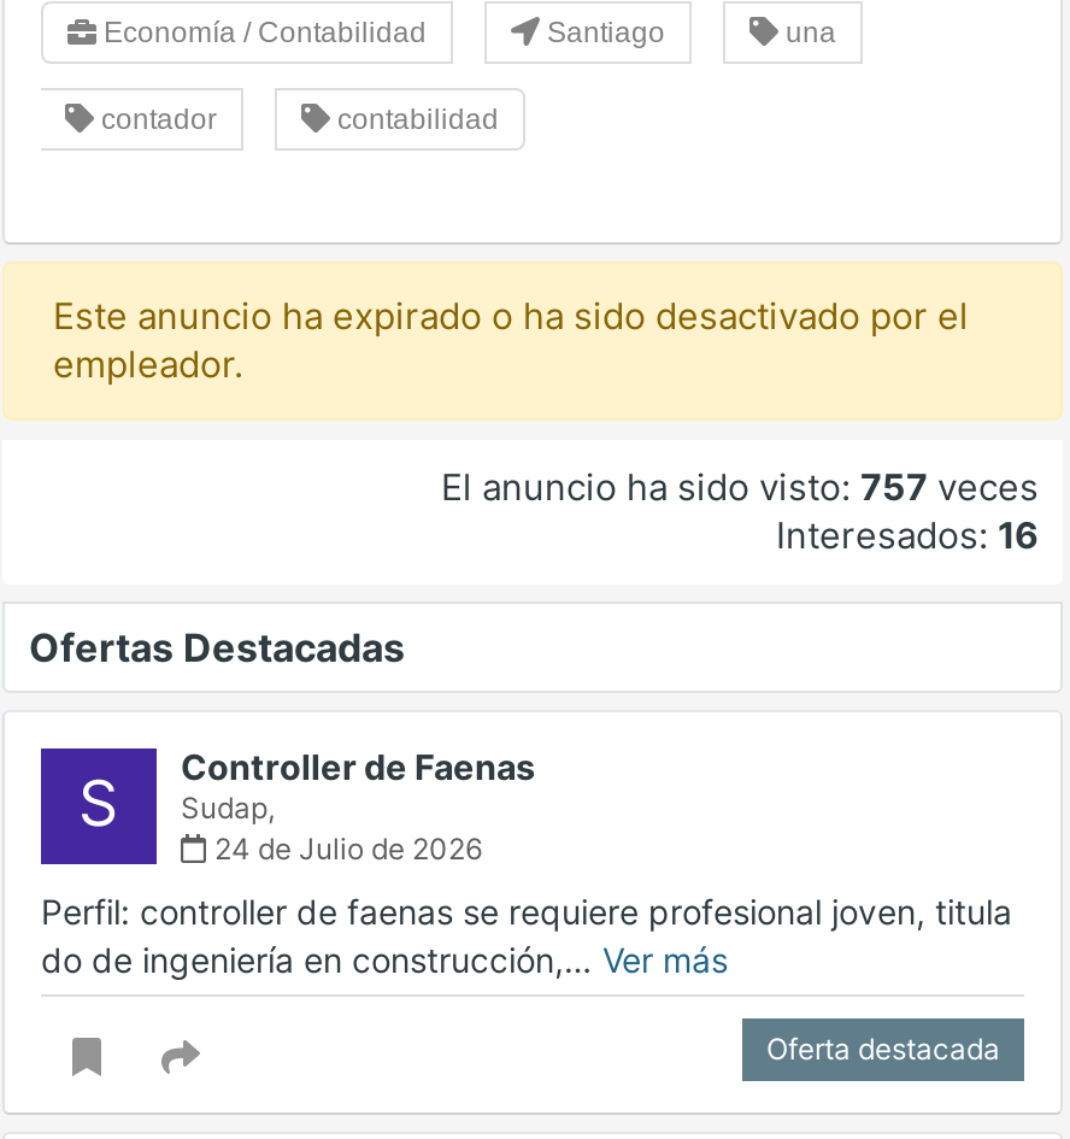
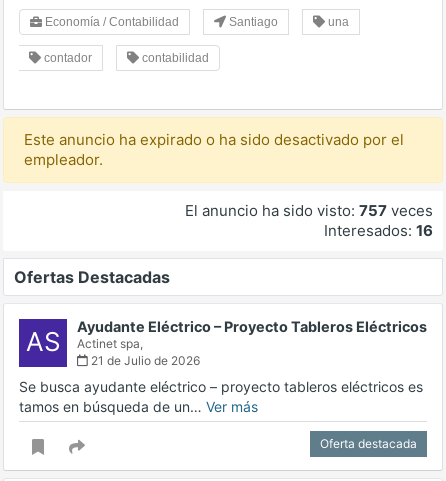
- S
- Controller de Faenas
- Sudap,
- 24 de Julio de 2026
+ AS
+ Ayudante Eléctrico – Proyecto Tableros Eléctricos
+ Actinet spa,
+ 21 de Julio de 2026

- Perfil: controller de faenas se requiere profesional joven, titula
- do de ingeniería en construcción,… Ver más
+ Se busca ayudante eléctrico – proyecto tableros eléctricos es
+ tamos en búsqueda de un… Ver más
